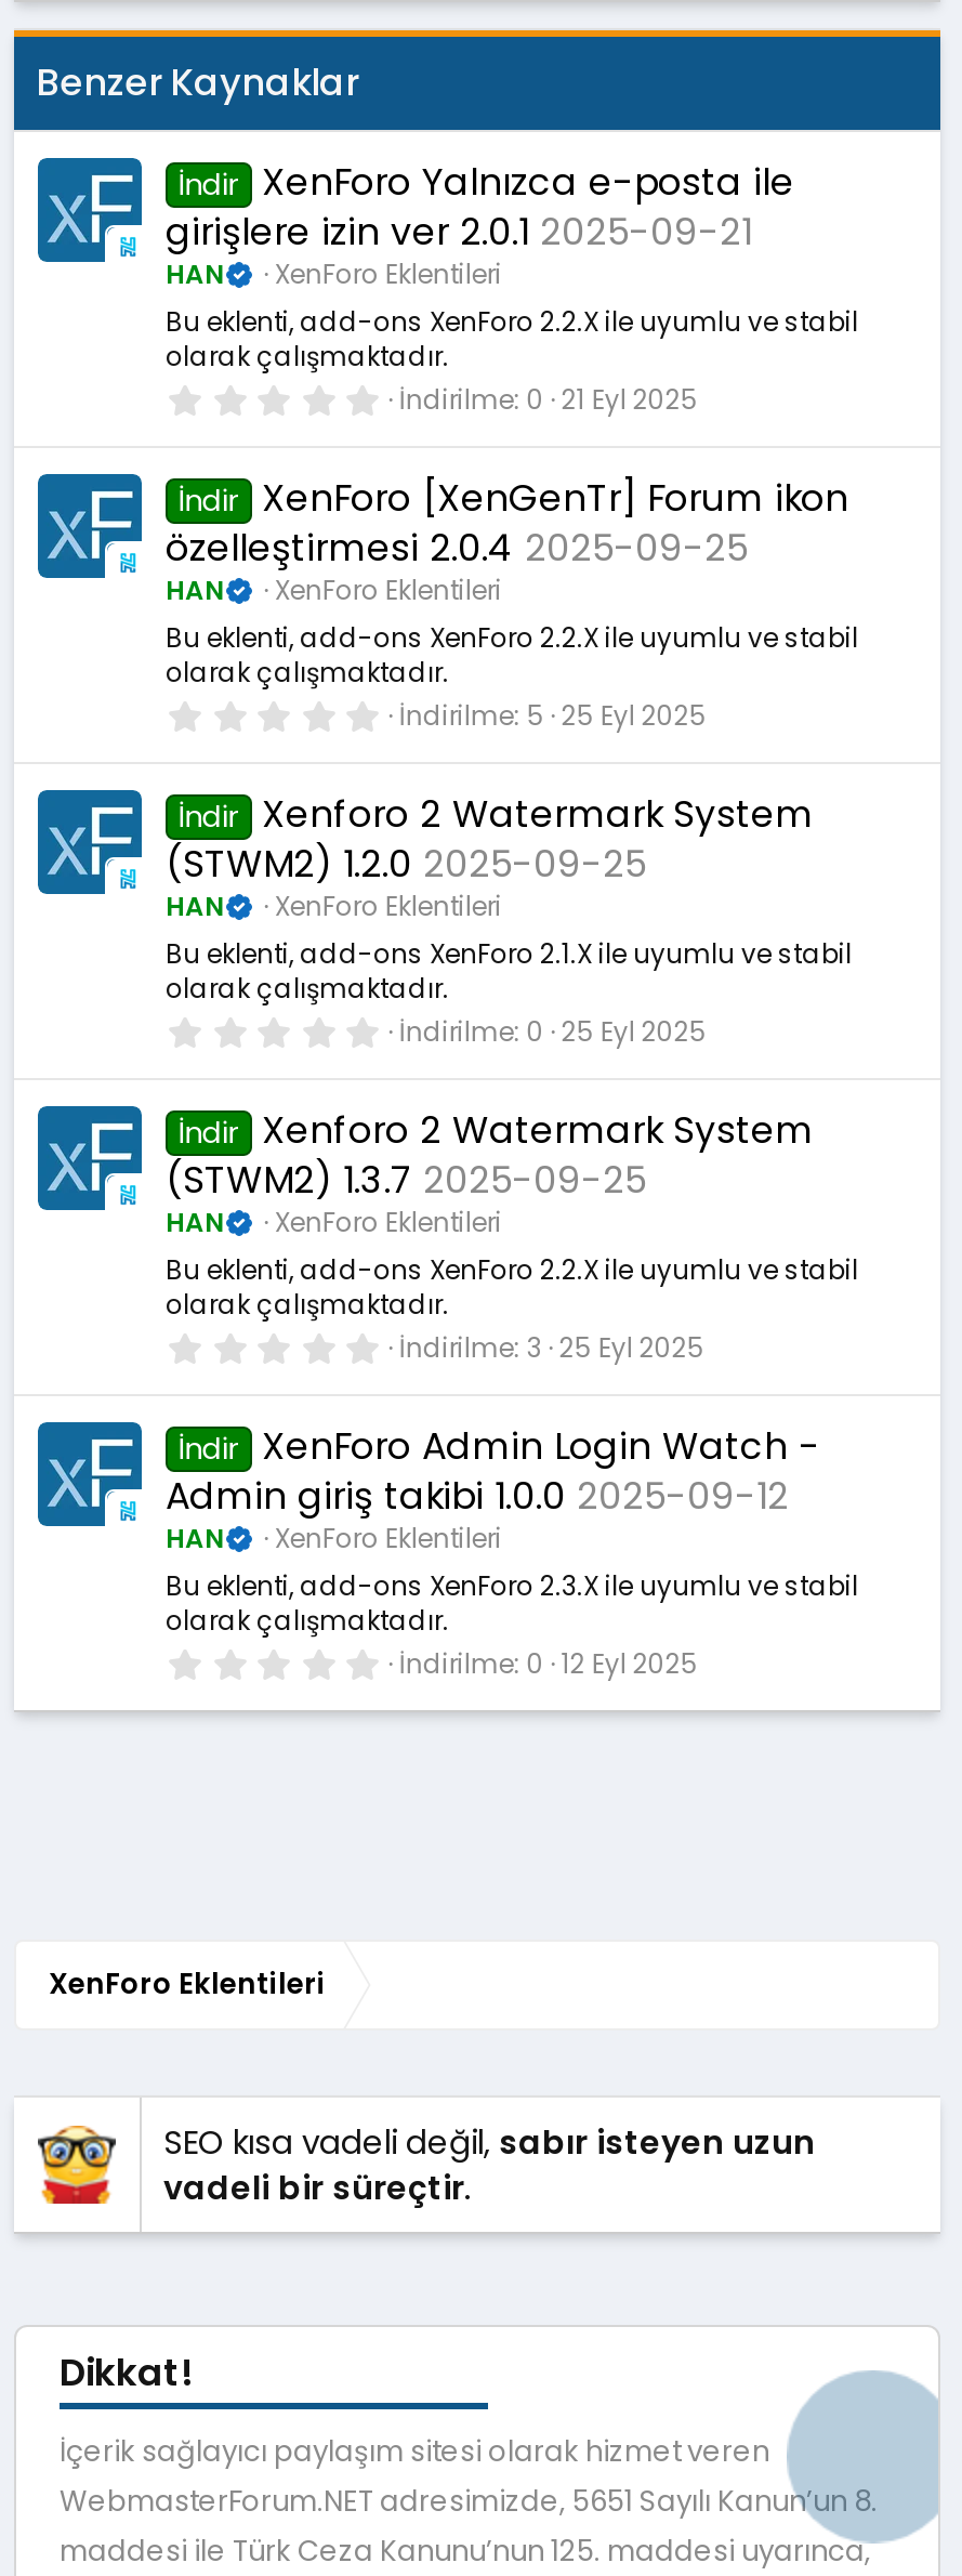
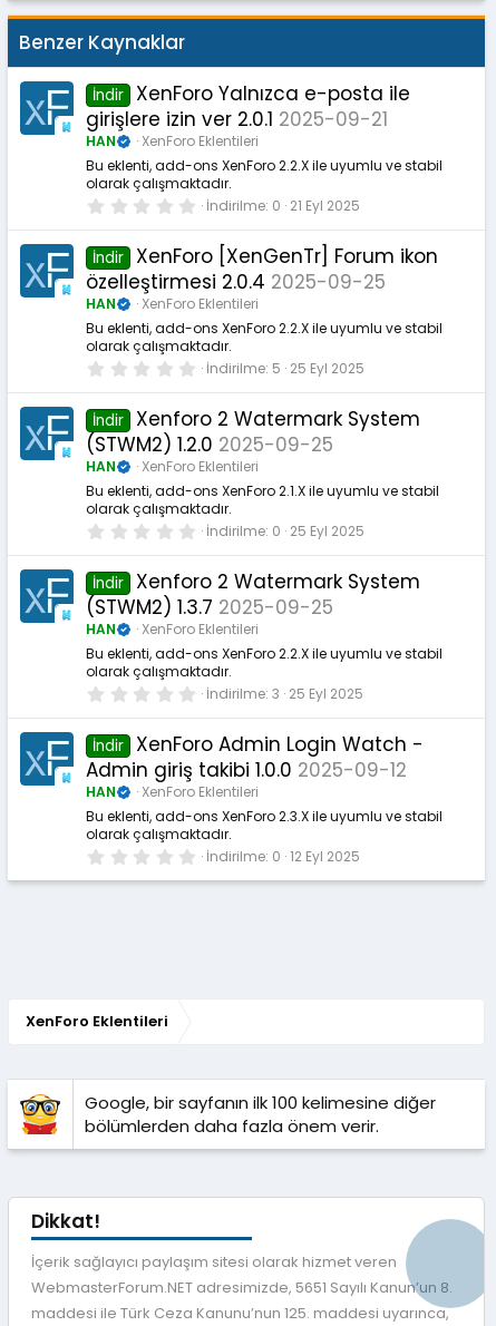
- SEO kısa vadeli değil, sabır isteyen uzun
- vadeli bir süreçtir.
+ Google, bir sayfanın ilk 100 kelimesine diğer
+ bölümlerden daha fazla önem verir.
